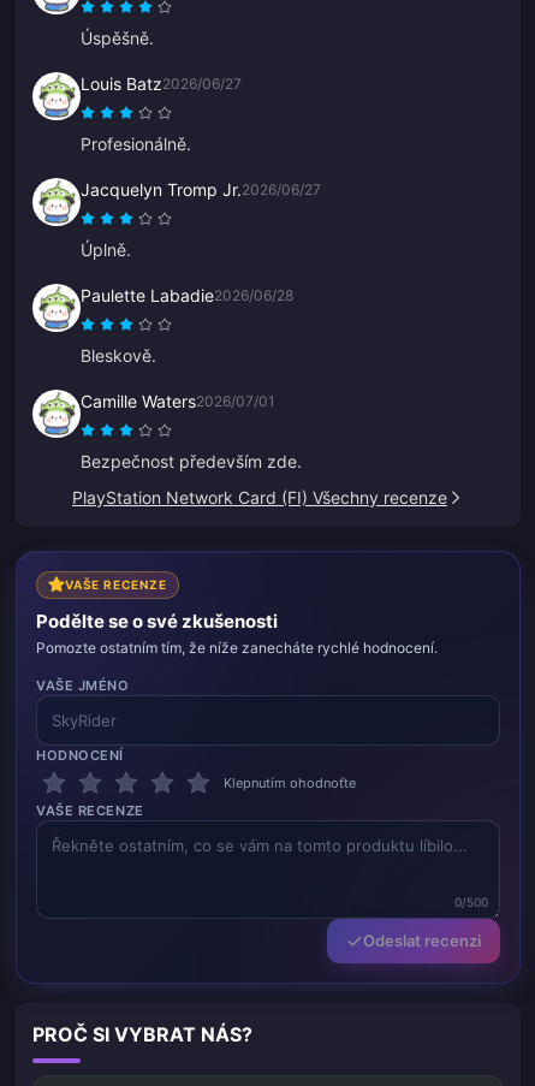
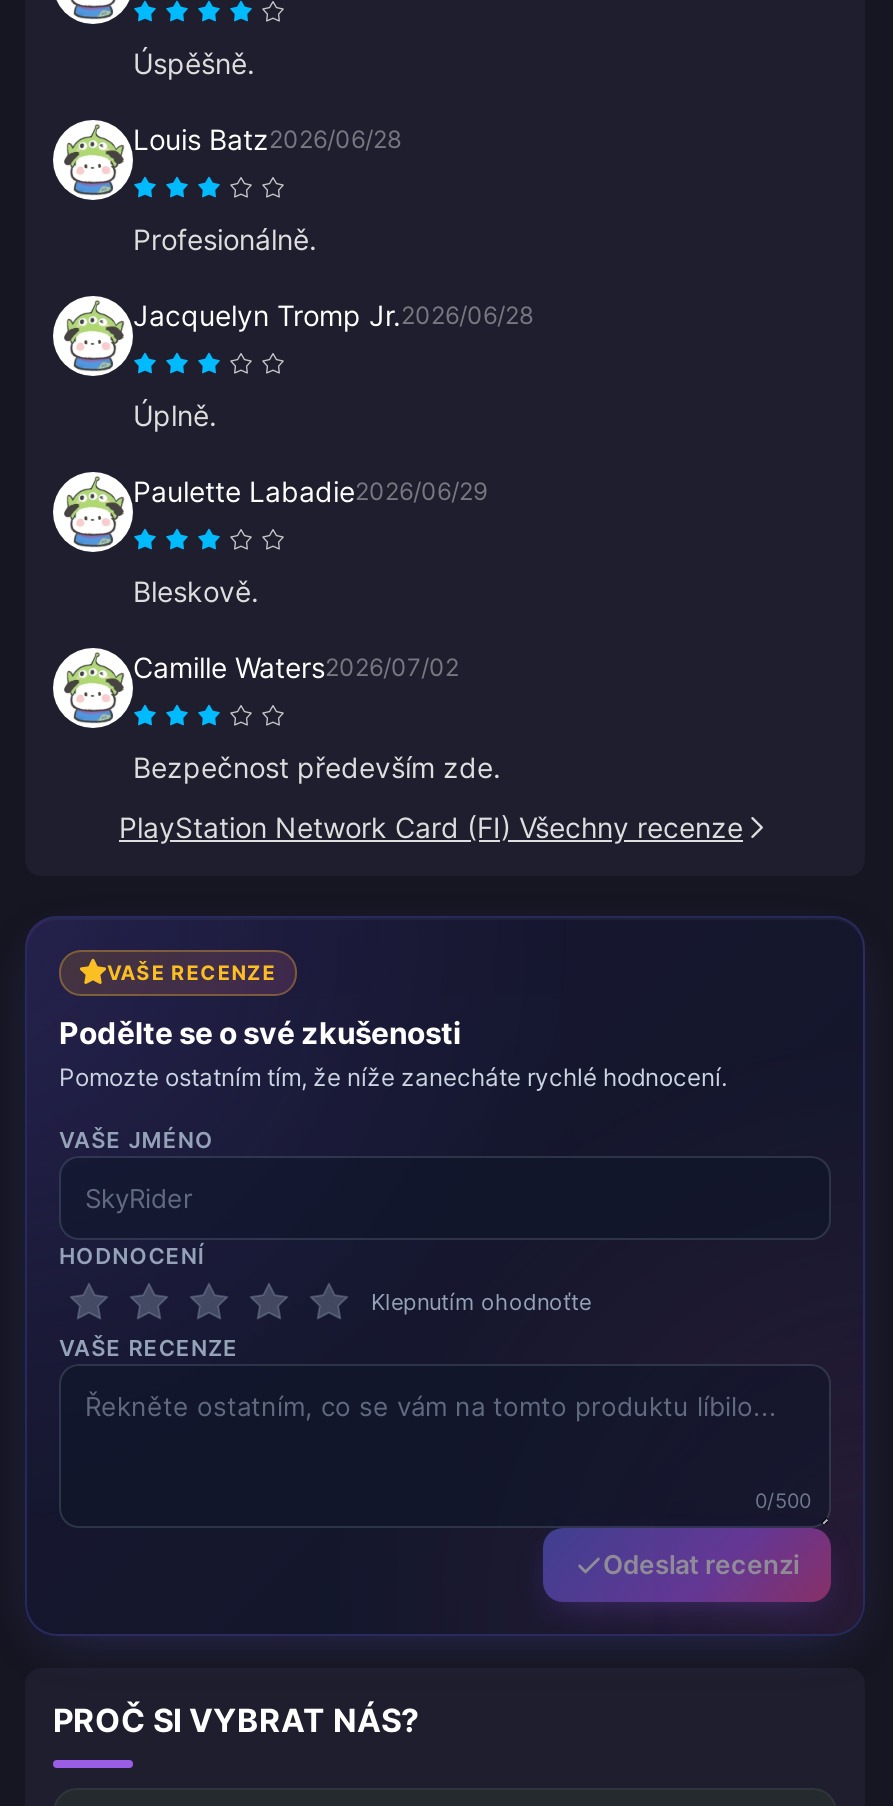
- Louis Batz2026/06/27
+ Louis Batz2026/06/28

- Jacquelyn Tromp Jr.2026/06/27
+ Jacquelyn Tromp Jr.2026/06/28

- Paulette Labadie2026/06/28
+ Paulette Labadie2026/06/29

- Camille Waters2026/07/01
+ Camille Waters2026/07/02
